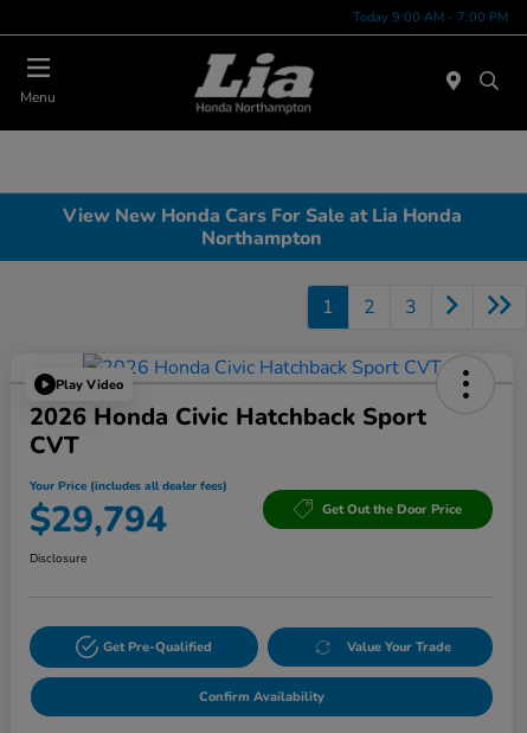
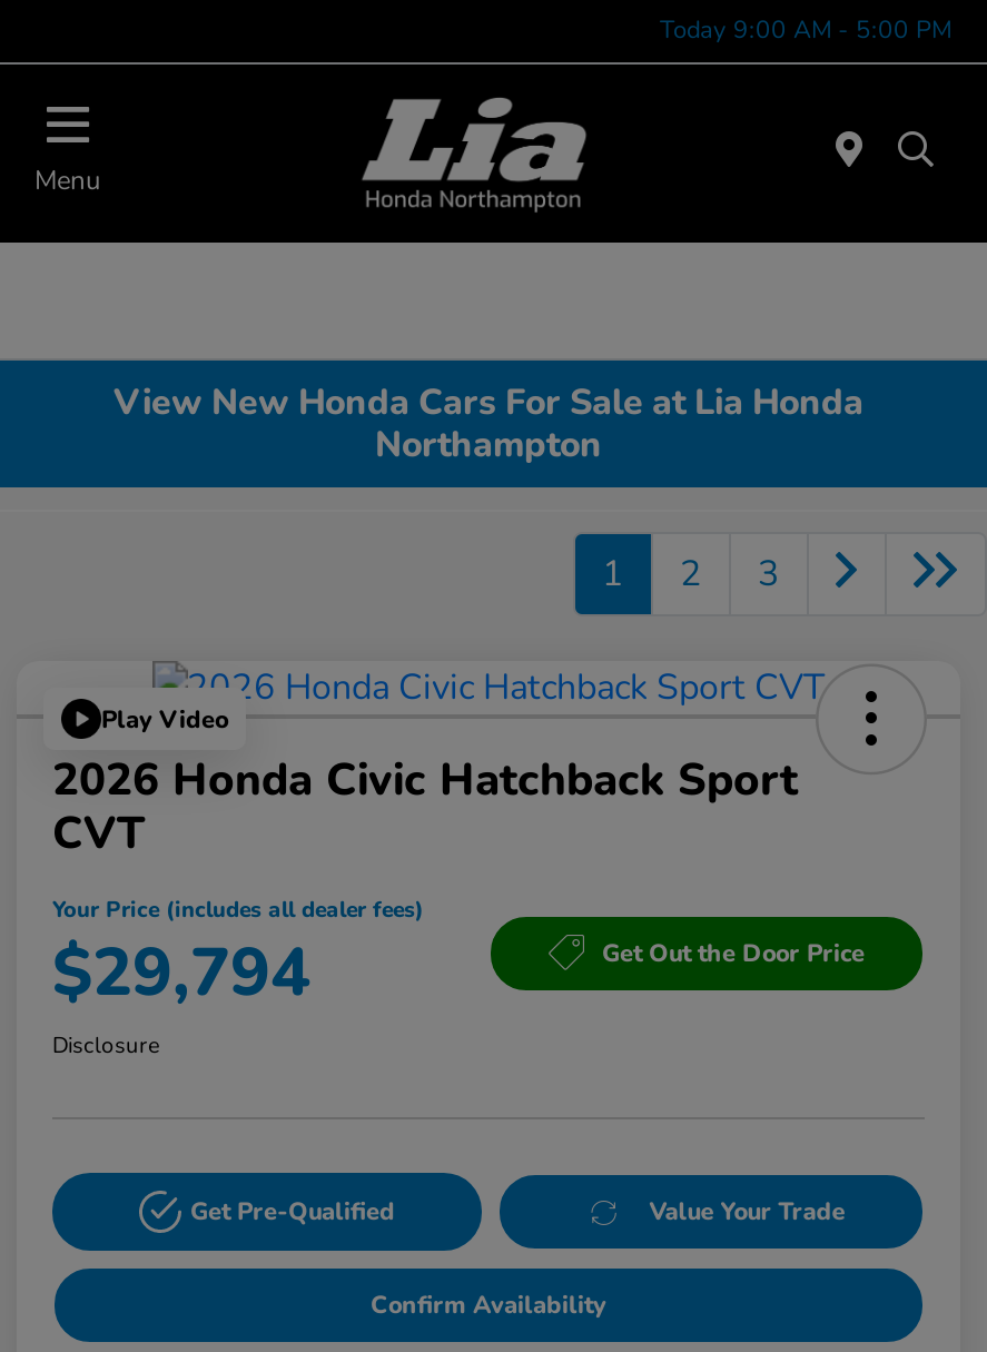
- Today 9:00 AM - 7:00 PM
+ Today 9:00 AM - 5:00 PM
